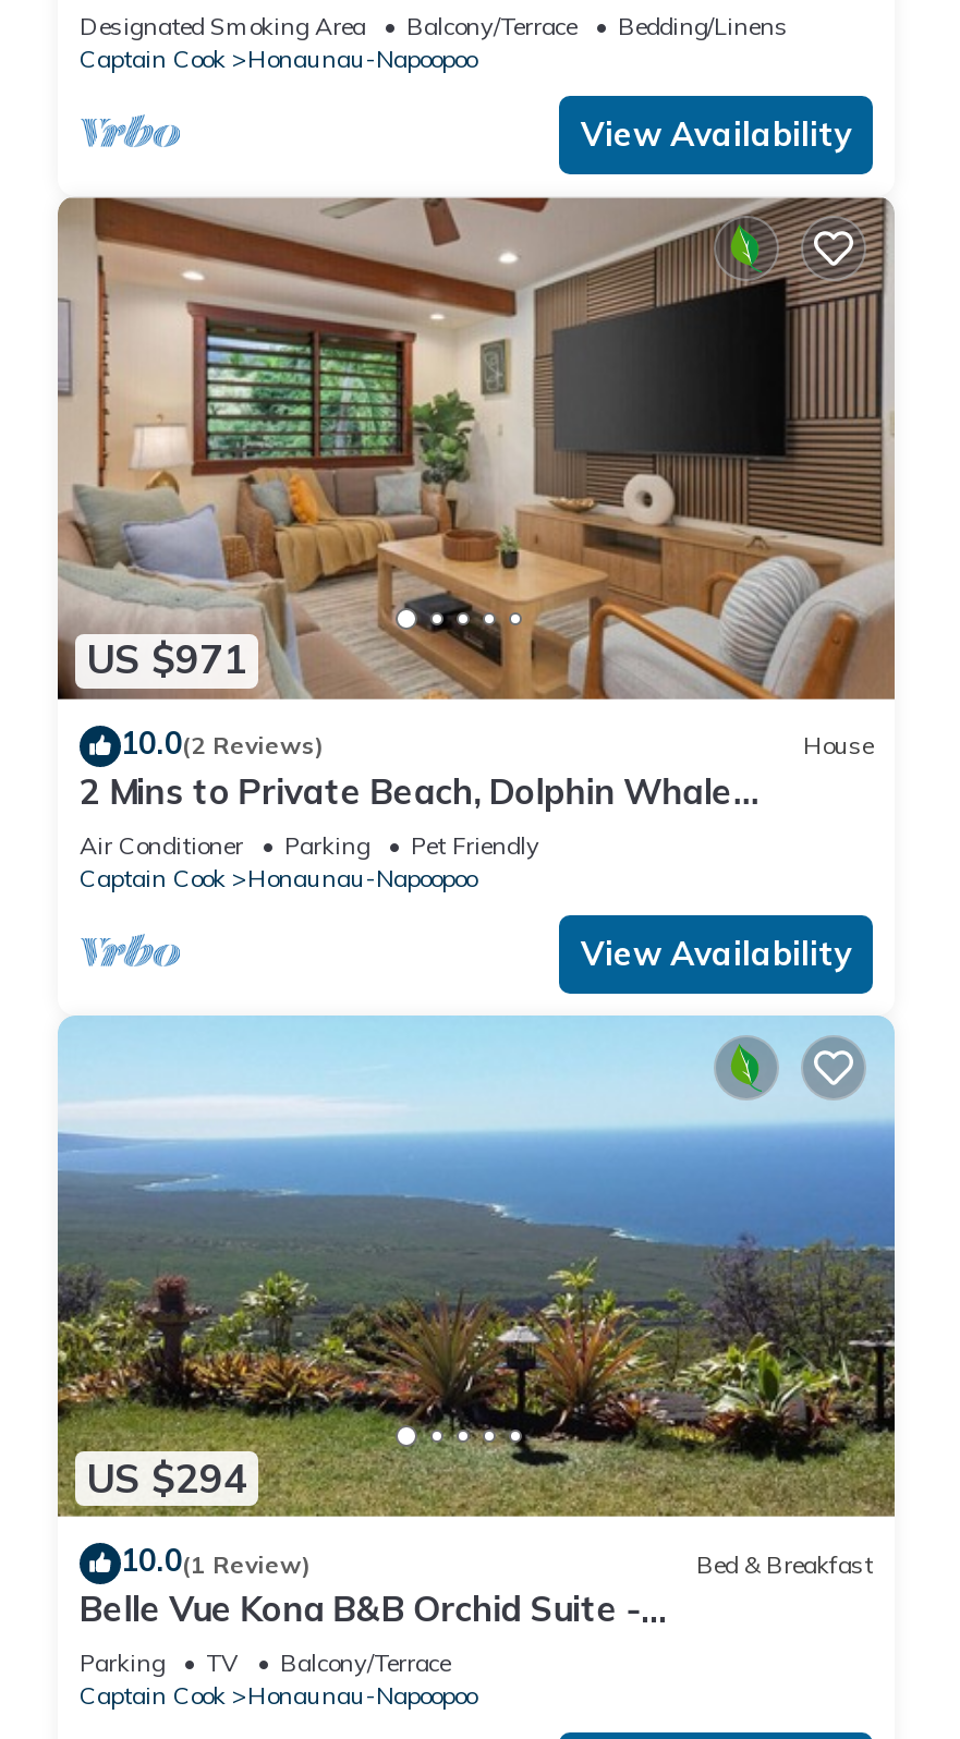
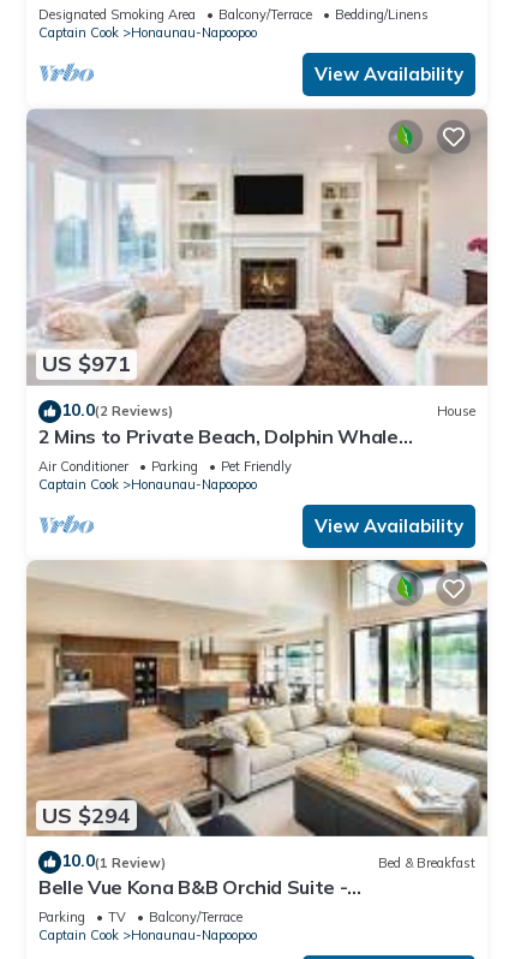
- [image]
+ [image]

- [image]
+ [image]
